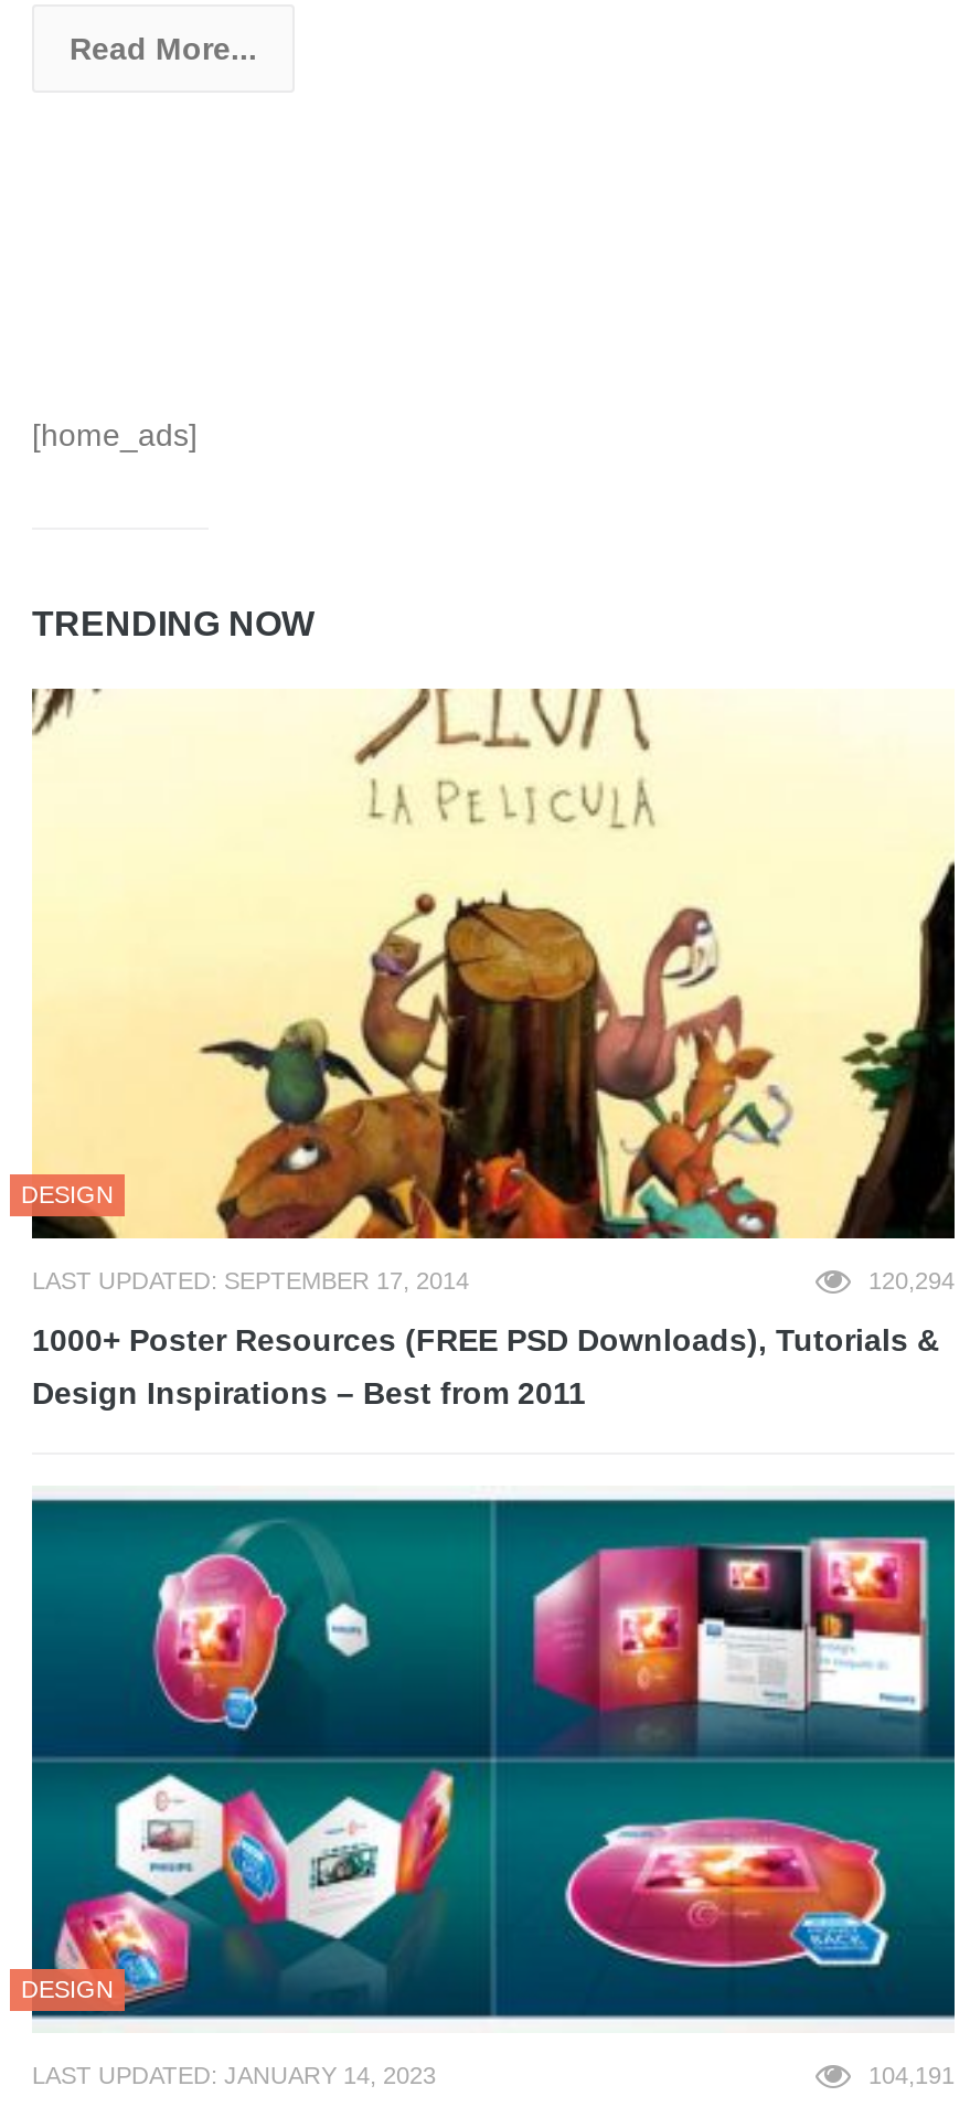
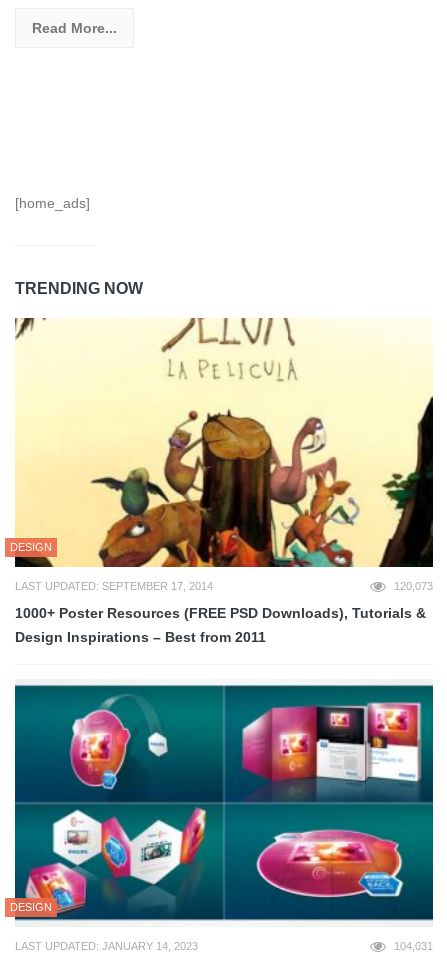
- 120,294
+ 120,073

- 104,191
+ 104,031
